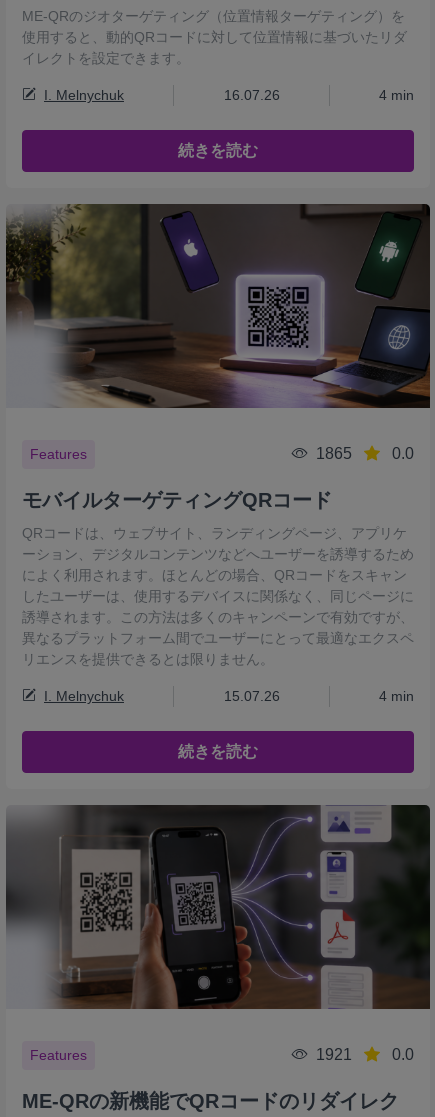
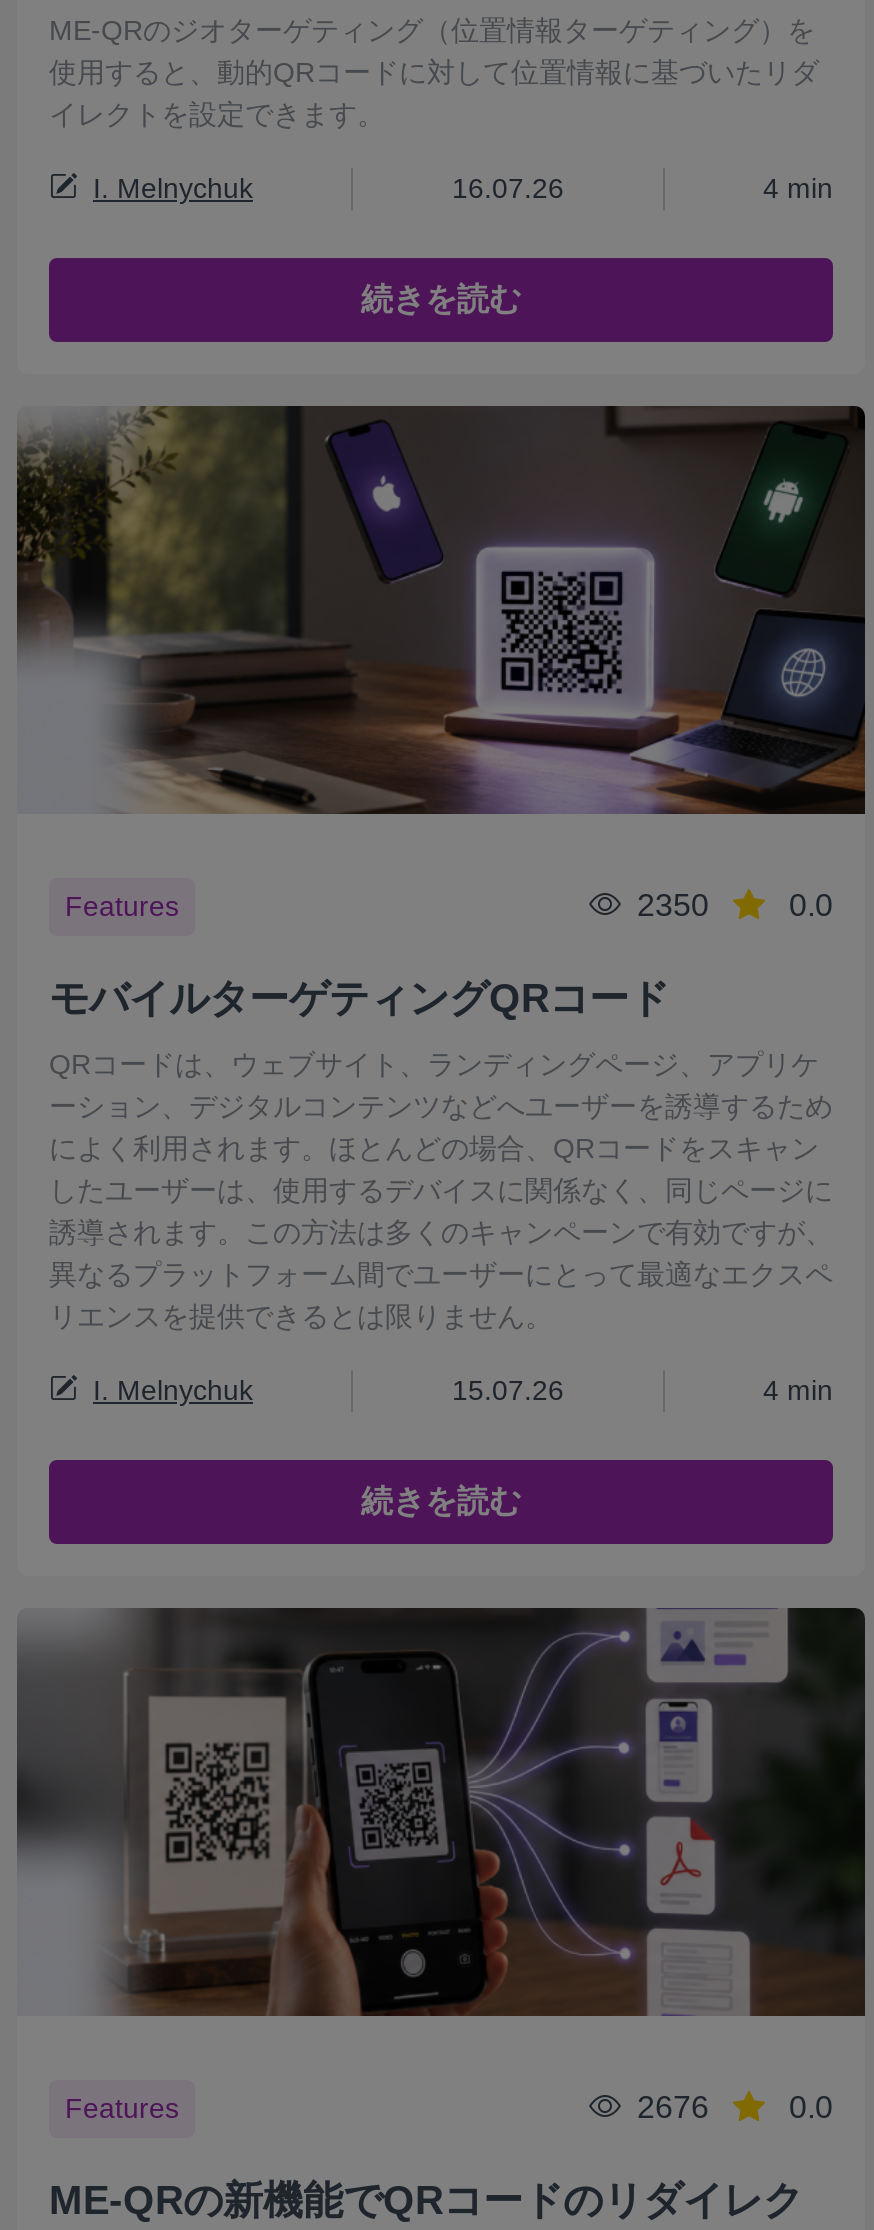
- 1865
+ 2350

- 1921
+ 2676
